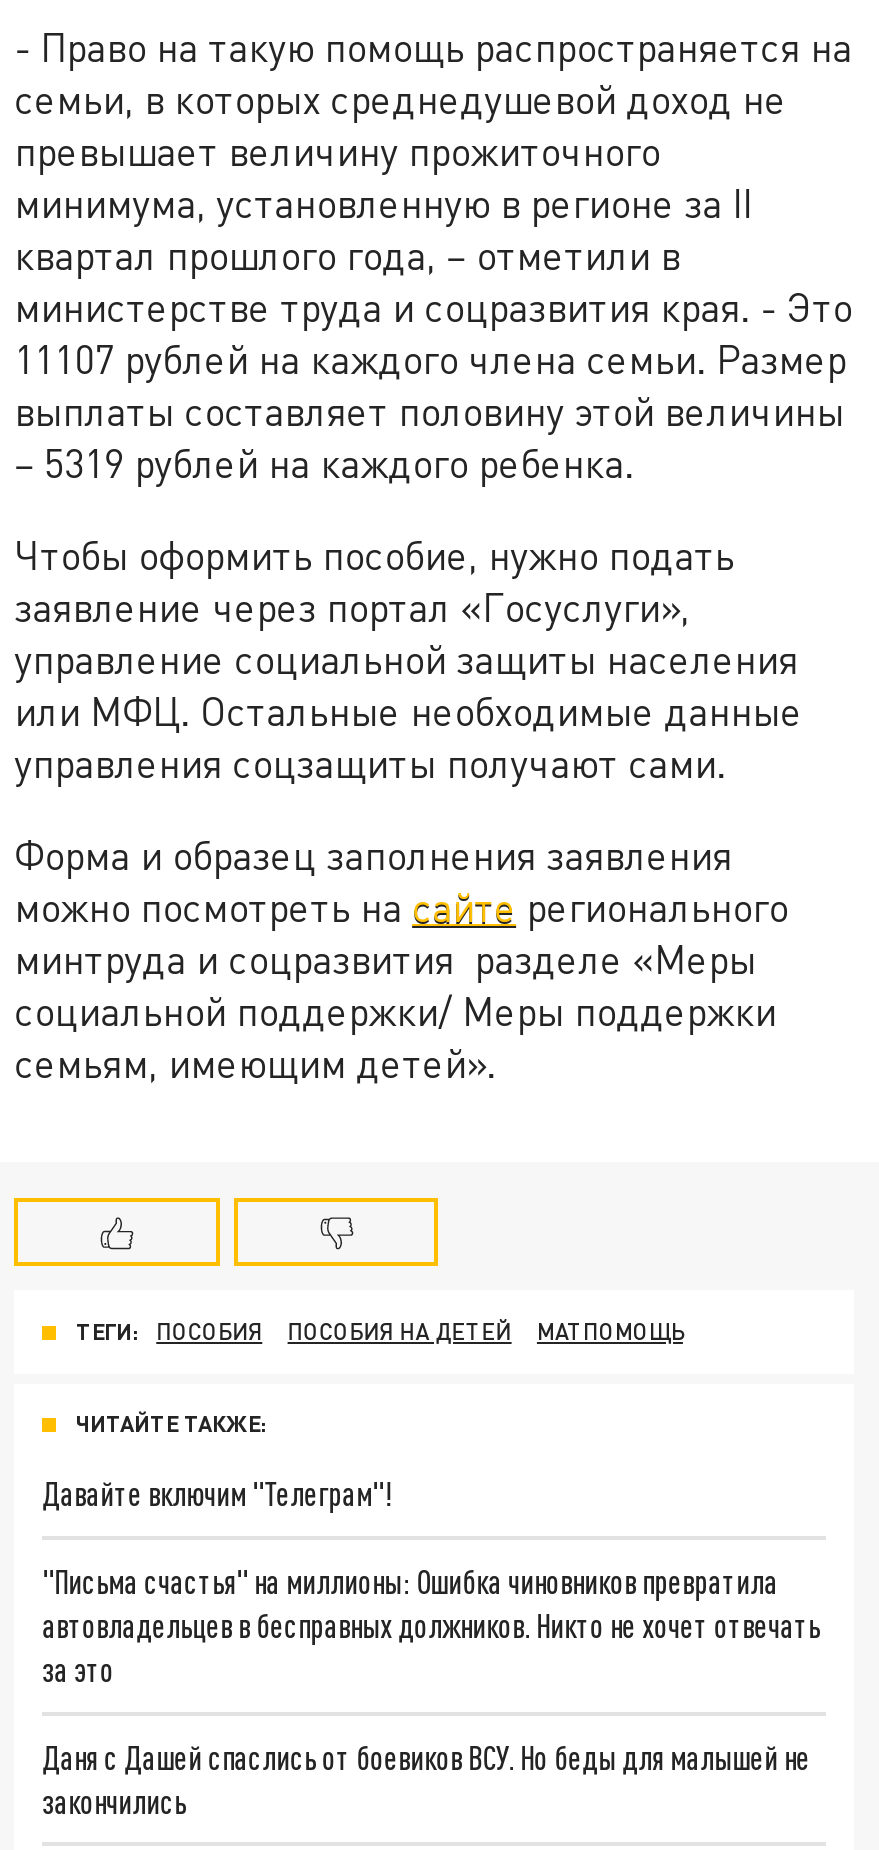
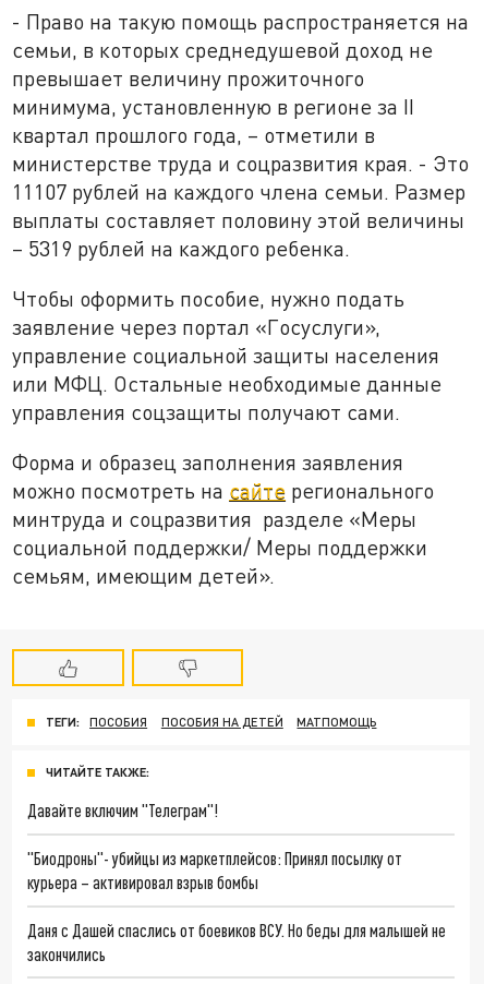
- "Письма счастья" на миллионы: Ошибка чиновников превратила
- автовладельцев в бесправных должников. Никто не хочет отвечать
- за это
+ "Биодроны"- убийцы из маркетплейсов: Принял посылку от
+ курьера – активировал взрыв бомбы
